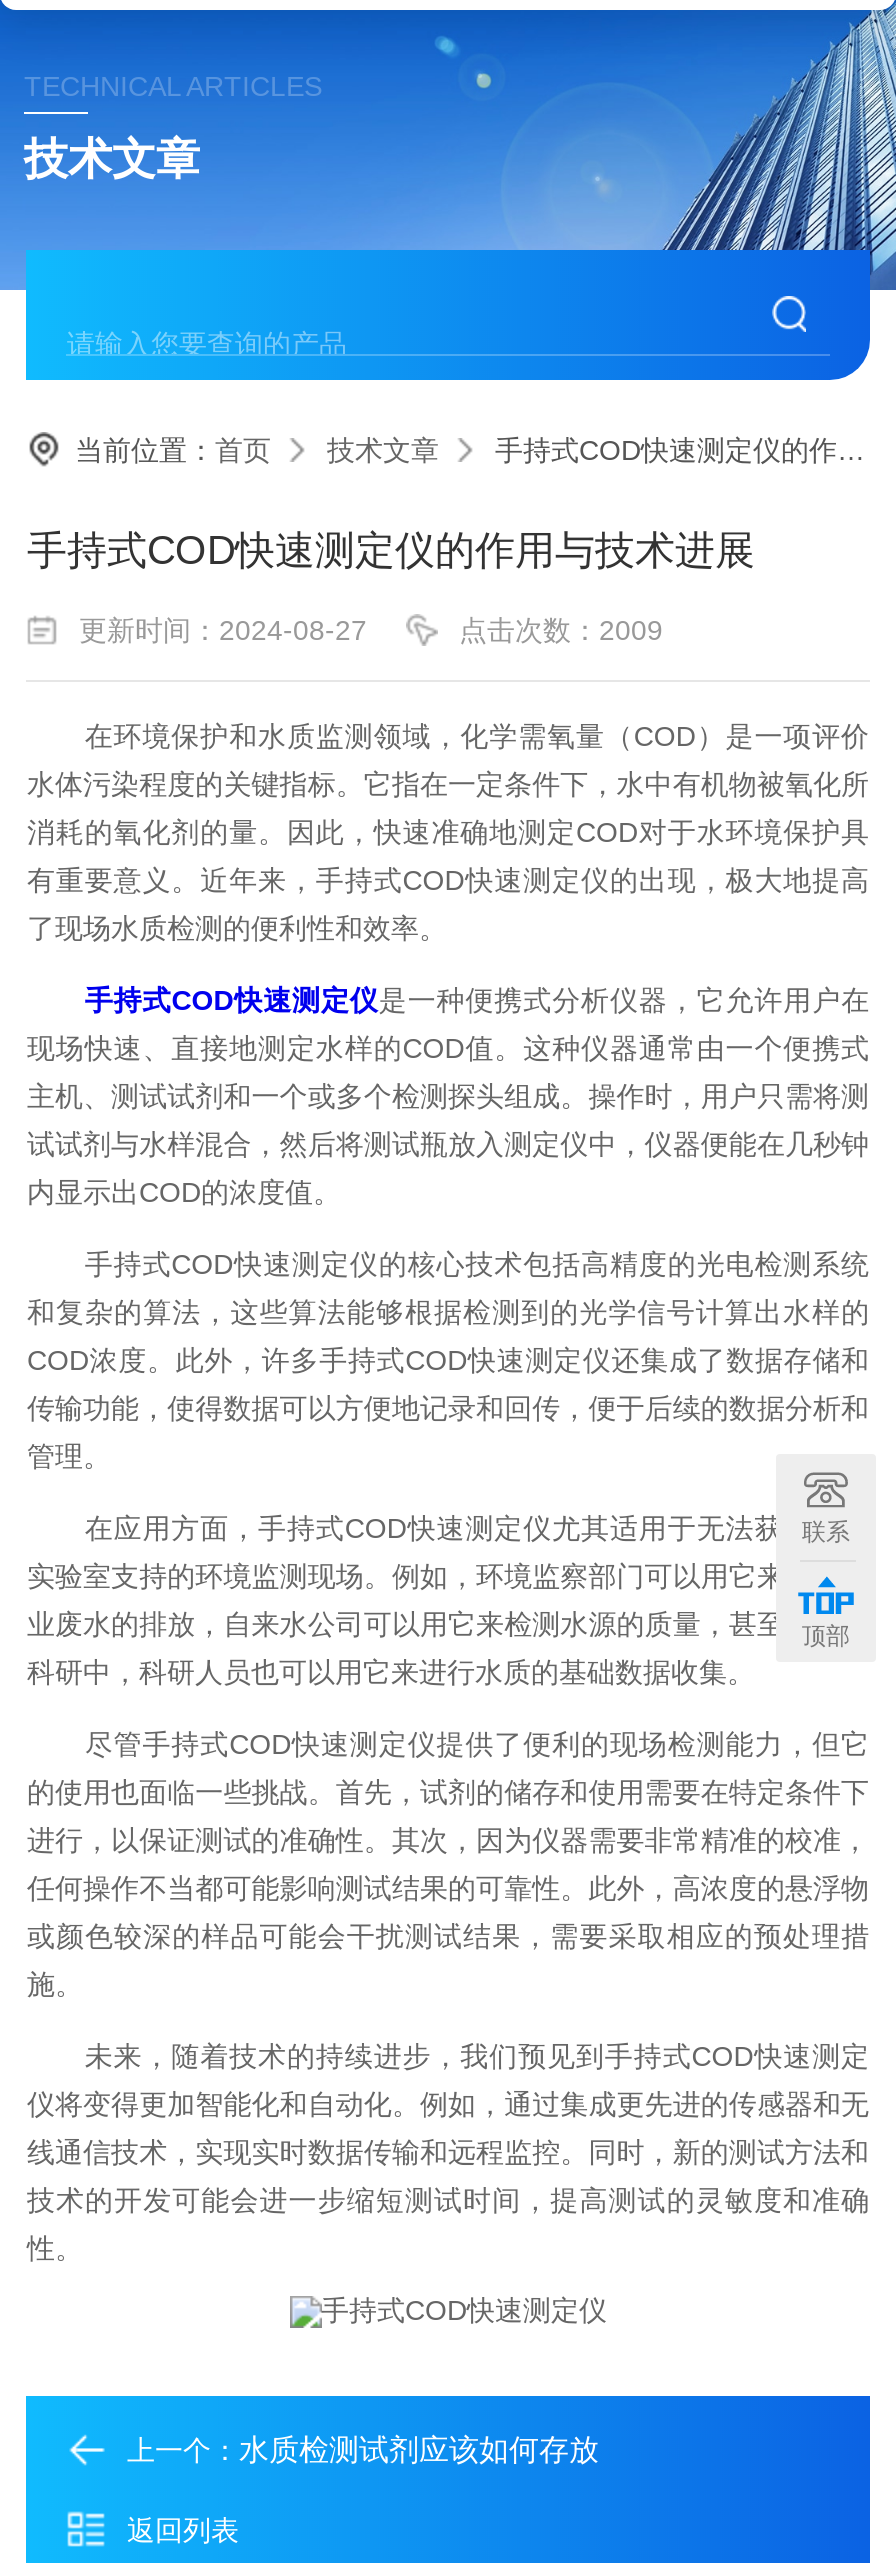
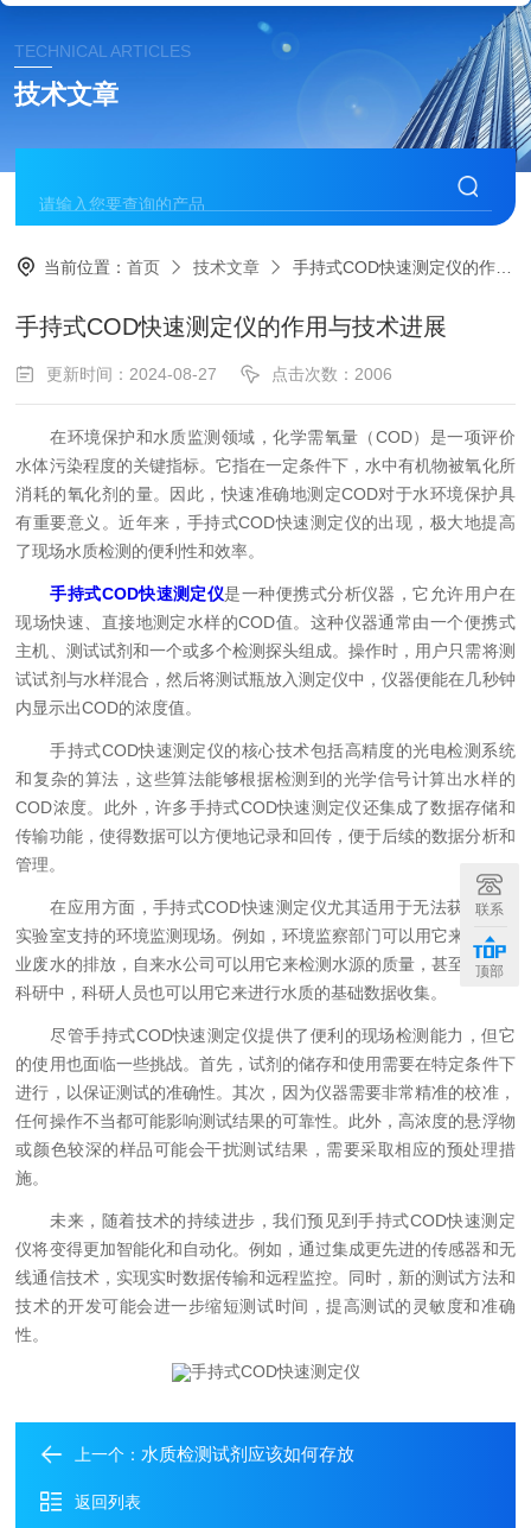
- 点击次数：2009
+ 点击次数：2006
